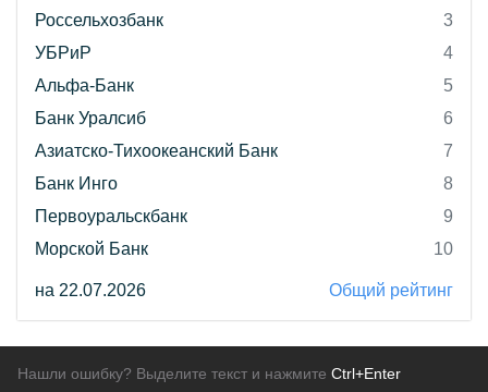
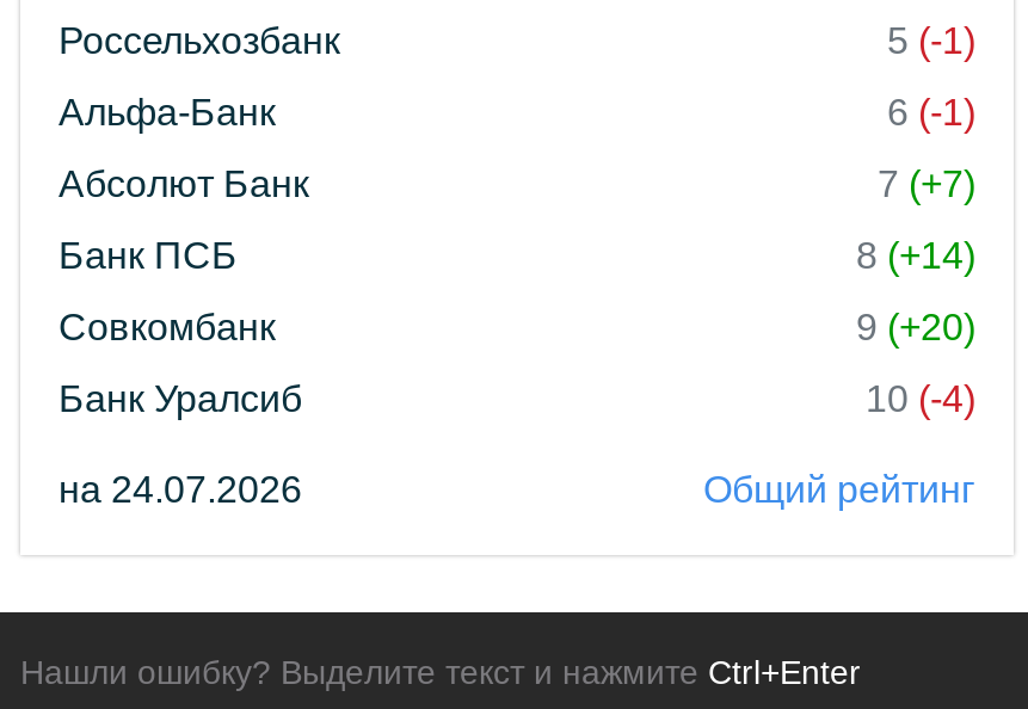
- 3
- УБРиР
- 4
+ 5 (-1)

- 5
+ 6 (-1)
+ Абсолют Банк
+ 7 (+7)
+ Банк ПСБ
+ 8 (+14)
+ Совкомбанк
+ 9 (+20)

- 6
- Азиатско-Тихоокеанский Банк
- 7
- Банк Инго
- 8
- Первоуральскбанк
- 9
- Морской Банк
- 10
- на 22.07.2026
+ 10 (-4)
+ на 24.07.2026

moved down: Банк Уралсиб
